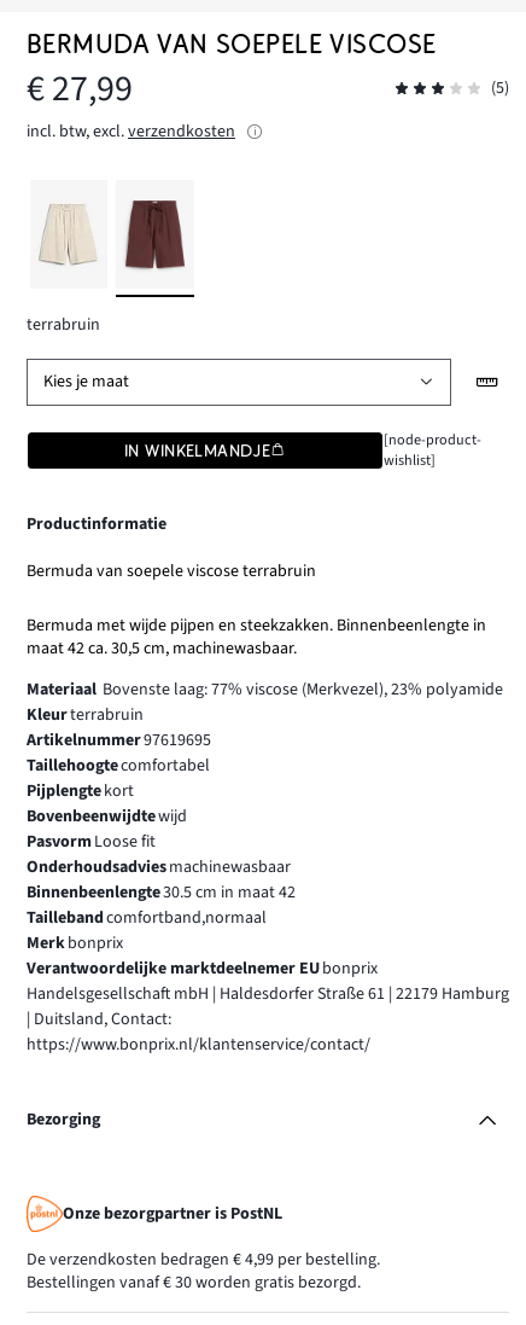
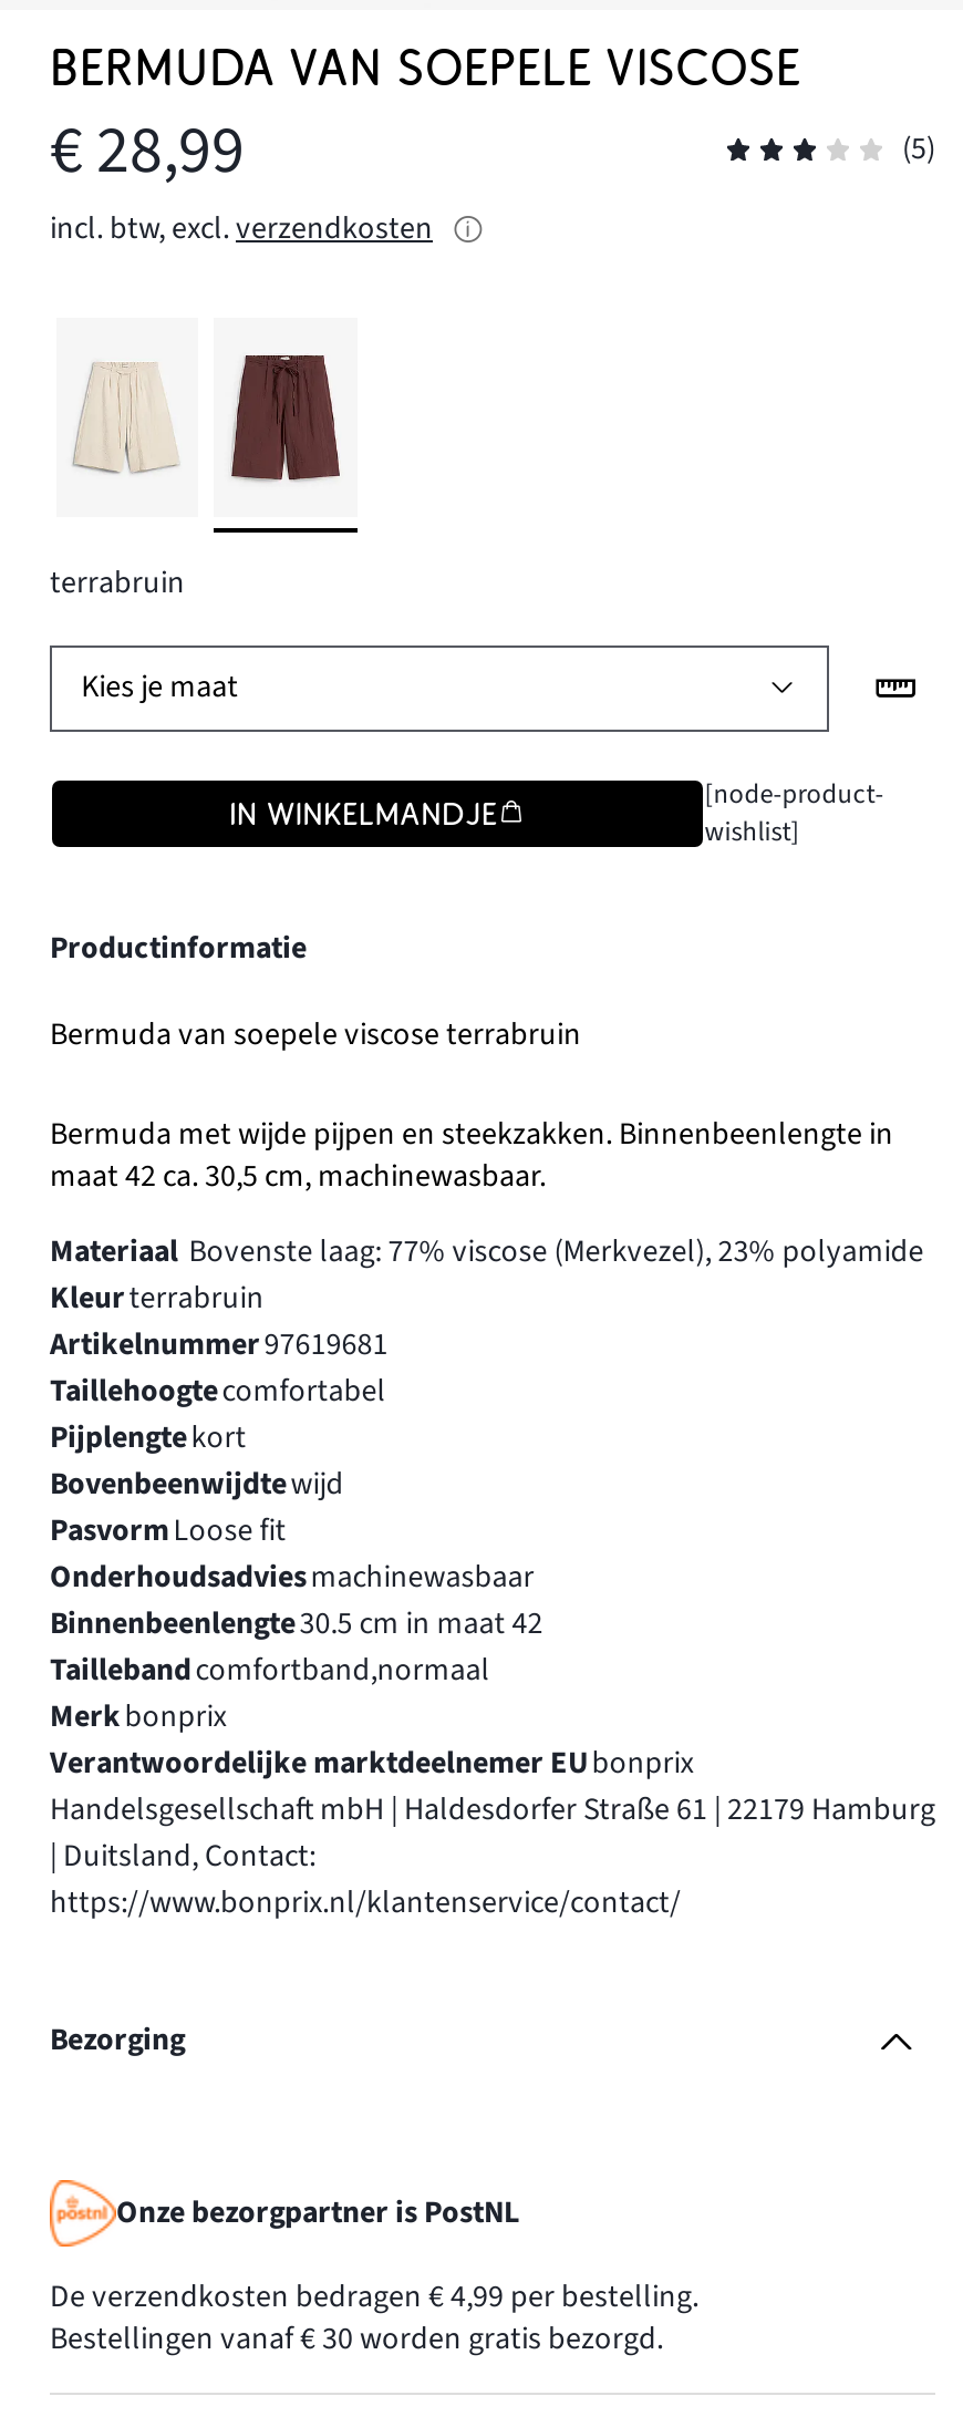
- € 27,99
+ € 28,99

- Artikelnummer 97619695
+ Artikelnummer 97619681
